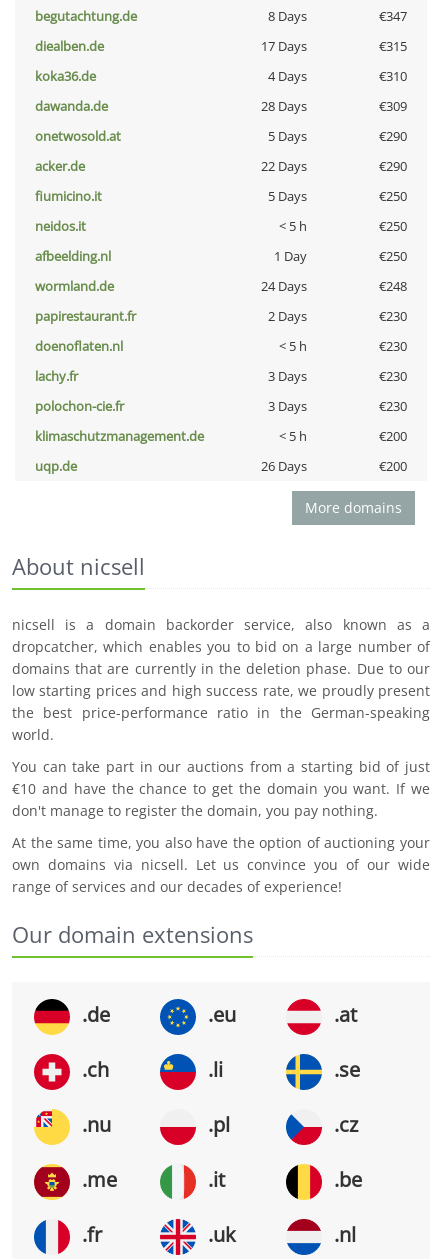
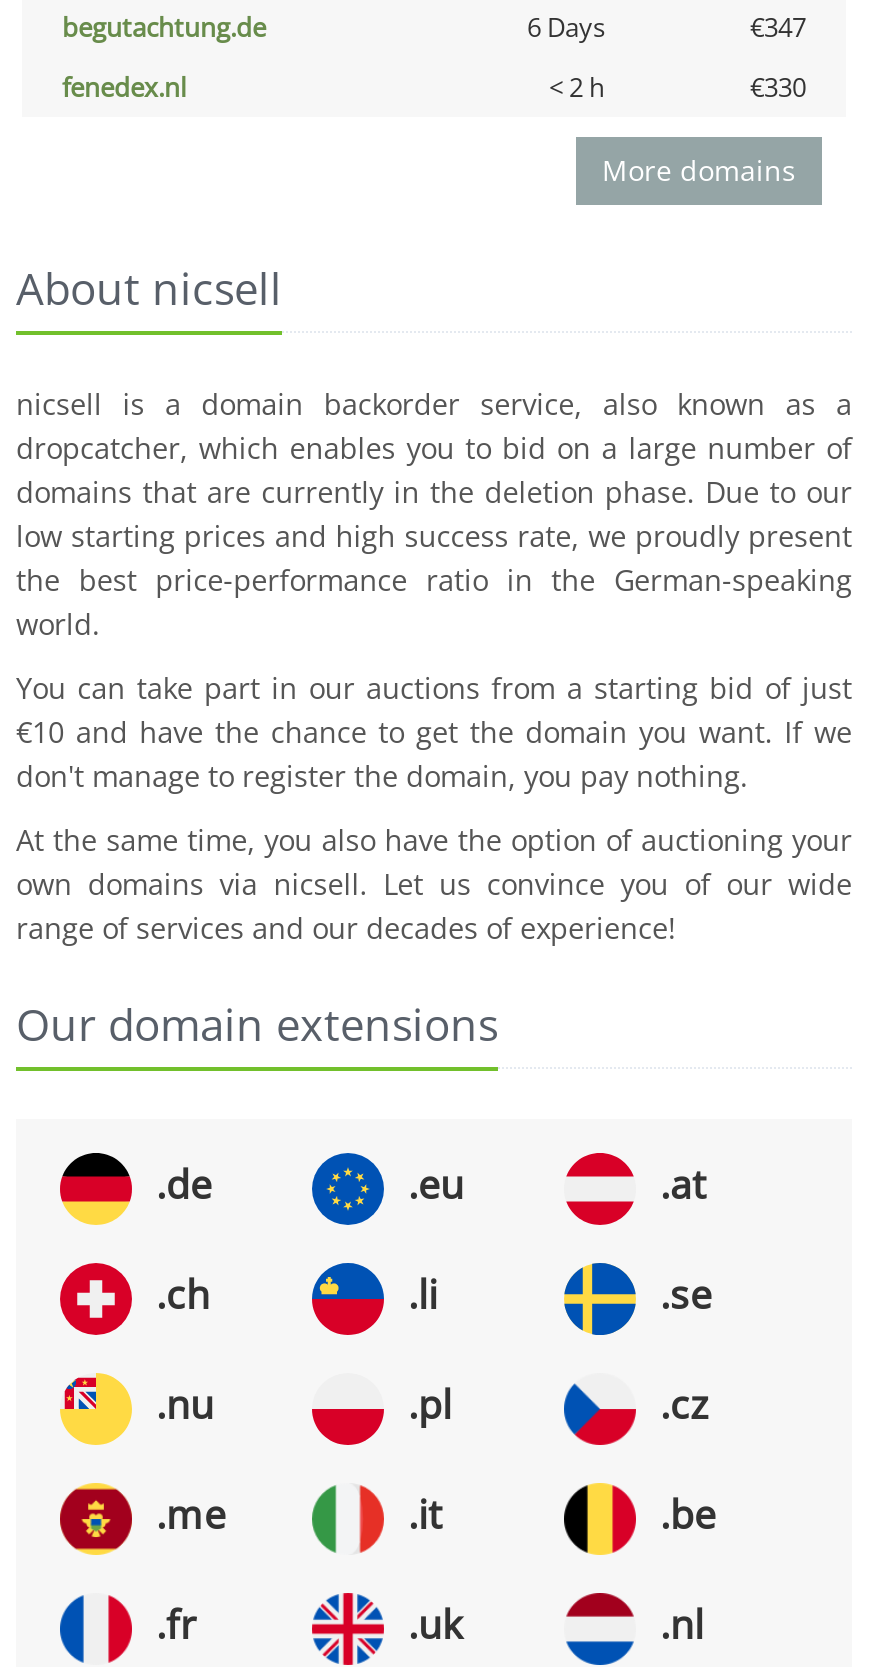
- 8 Days
+ 6 Days

- diealben.de
- 17 Days
- €315
- koka36.de
- 4 Days
- €310
- dawanda.de
- 28 Days
- €309
- onetwosold.at
- 5 Days
- €290
- acker.de
- 22 Days
- €290
- fiumicino.it
- 5 Days
- €250
- neidos.it
- < 5 h
- €250
- afbeelding.nl
- 1 Day
- €250
- wormland.de
- 24 Days
- €248
- papirestaurant.fr
- 2 Days
- €230
- doenoflaten.nl
- < 5 h
- €230
- lachy.fr
- 3 Days
- €230
- polochon-cie.fr
- 3 Days
- €230
- klimaschutzmanagement.de
- < 5 h
- €200
- uqp.de
- 26 Days
- €200
+ fenedex.nl
+ < 2 h
+ €330
